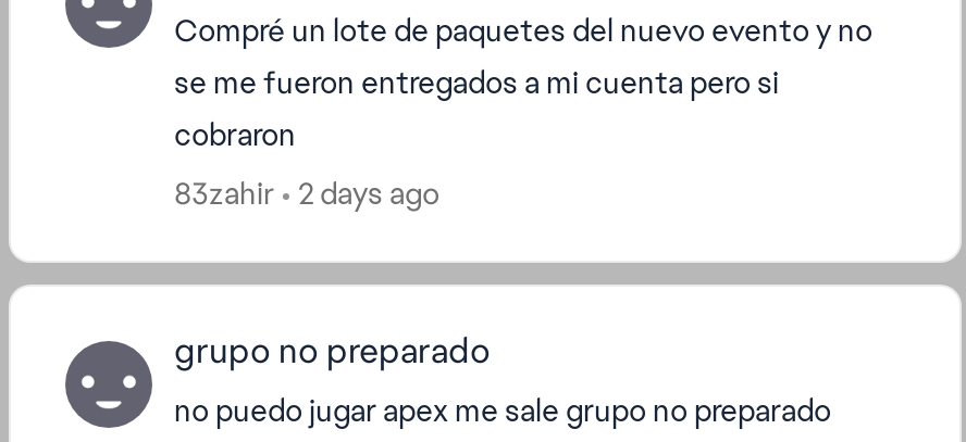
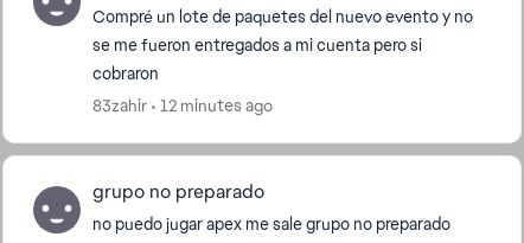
- 83zahir 2 days ago
+ 83zahir 12 minutes ago
